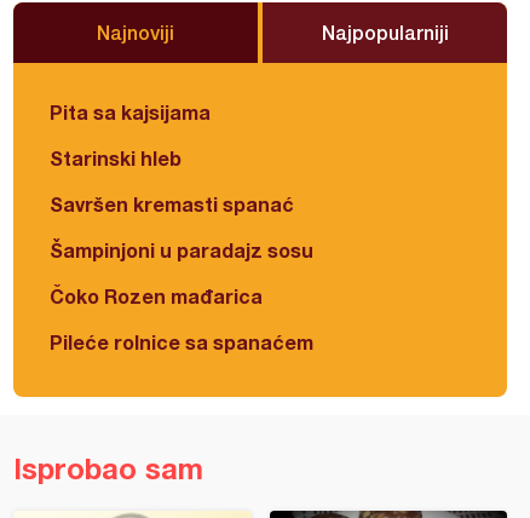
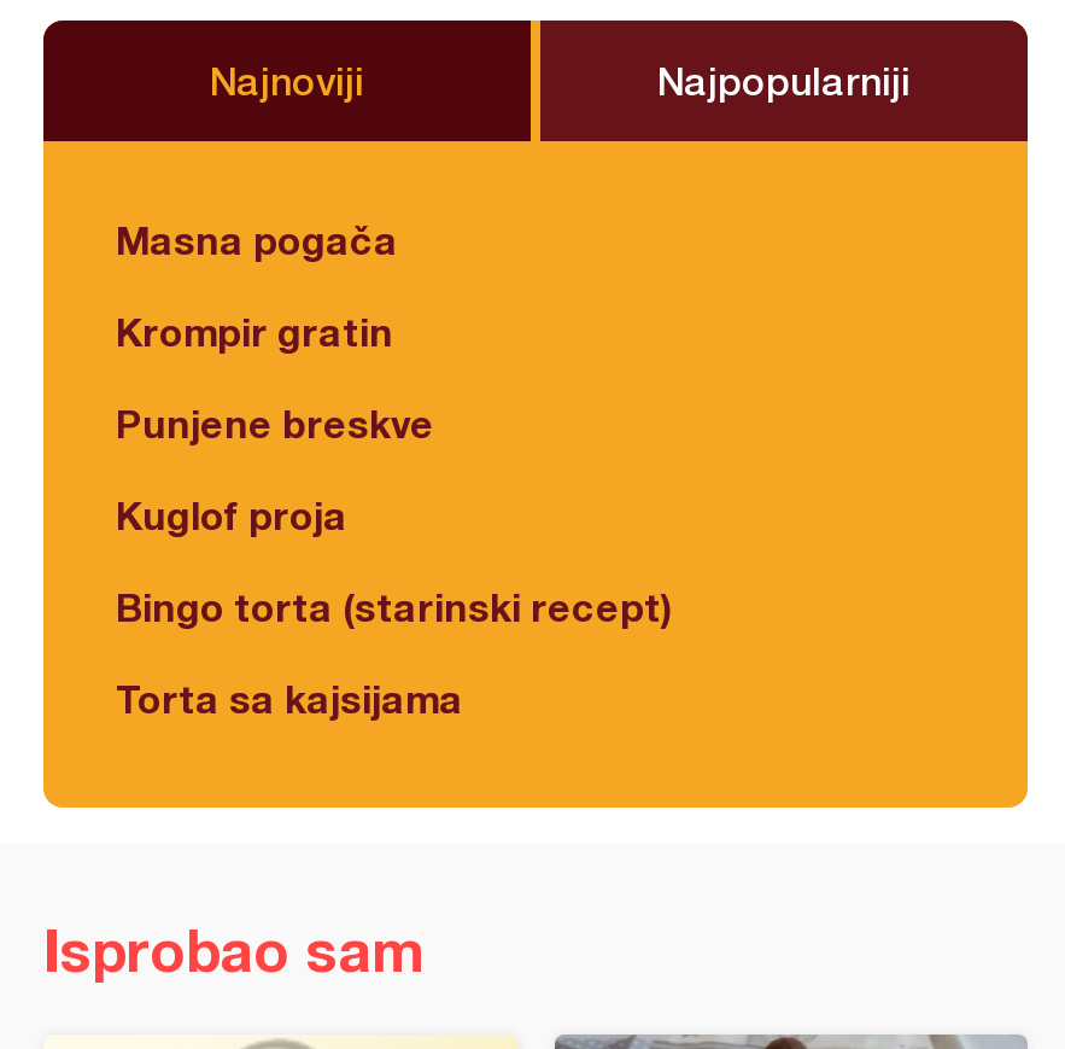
- Pita sa kajsijama
+ Masna pogača

- Starinski hleb
+ Krompir gratin

- Savršen kremasti spanać
+ Punjene breskve

- Šampinjoni u paradajz sosu
+ Kuglof proja

- Čoko Rozen mađarica
+ Bingo torta (starinski recept)

- Pileće rolnice sa spanaćem
+ Torta sa kajsijama
